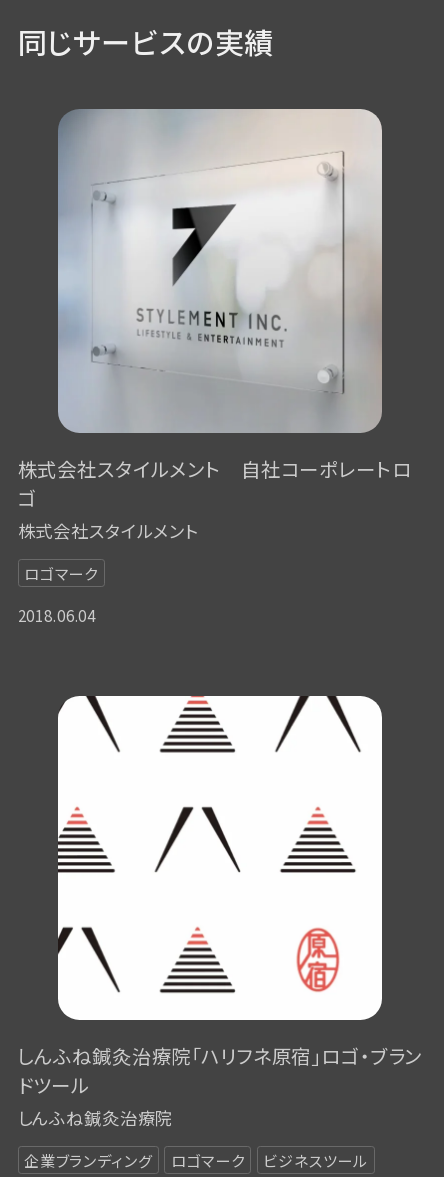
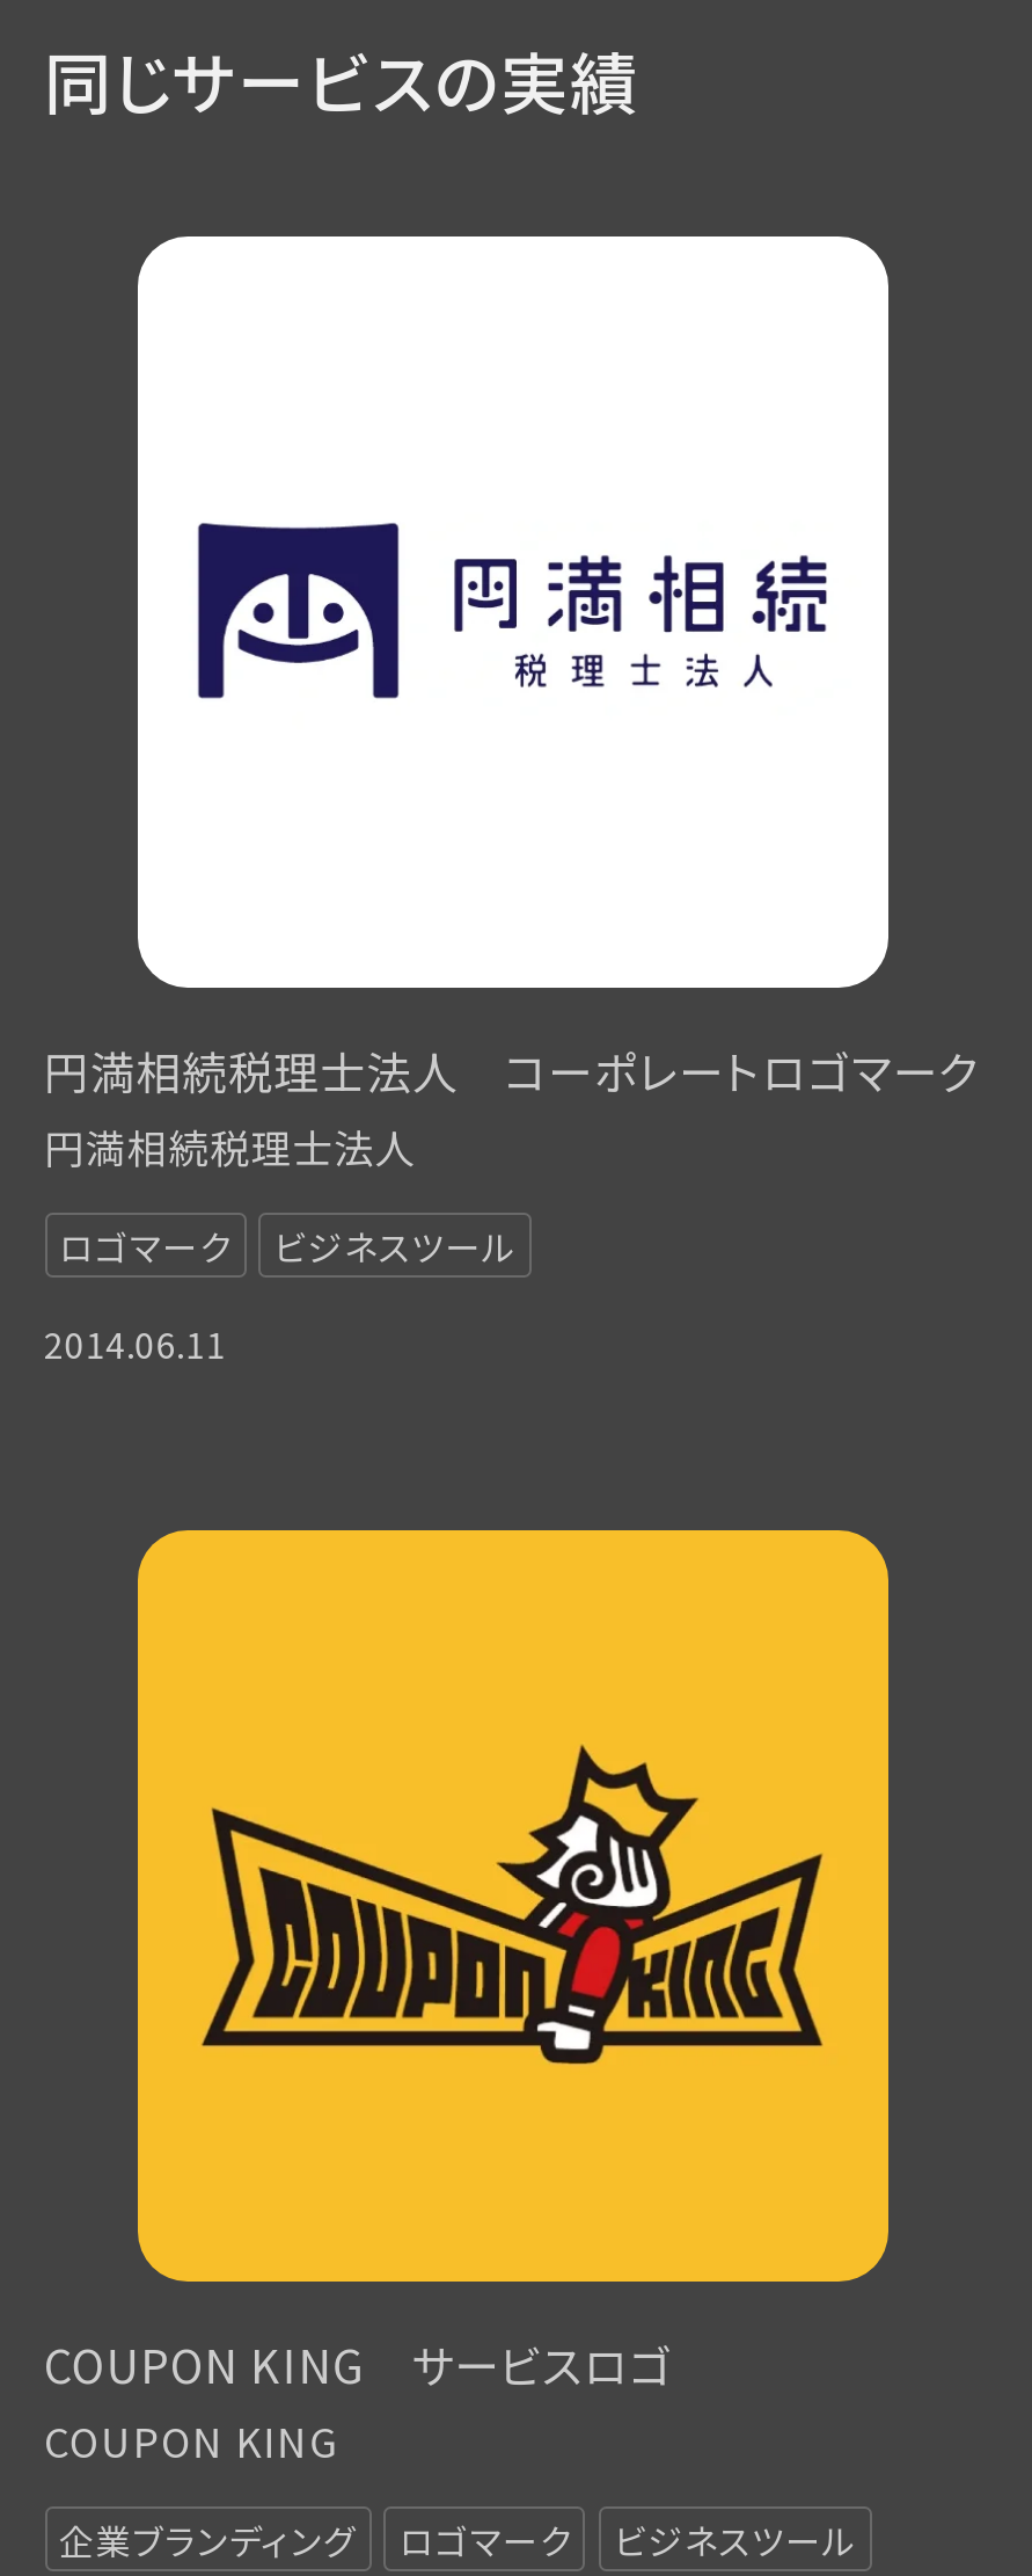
- [image]
- 株式会社スタイルメント 自社コーポレートロ
- ゴ
- 株式会社スタイルメント
+ [image]
+ 円満相続税理士法人 コーポレートロゴマーク
+ 円満相続税理士法人

- 2018.06.04
+ ビジネスツール
+ 2014.06.11

- [image]
- しんふね鍼灸治療院「ハリフネ原宿」ロゴ・ブラン
- ドツール
- しんふね鍼灸治療院
+ [image]
+ COUPON KING サービスロゴ
+ COUPON KING
